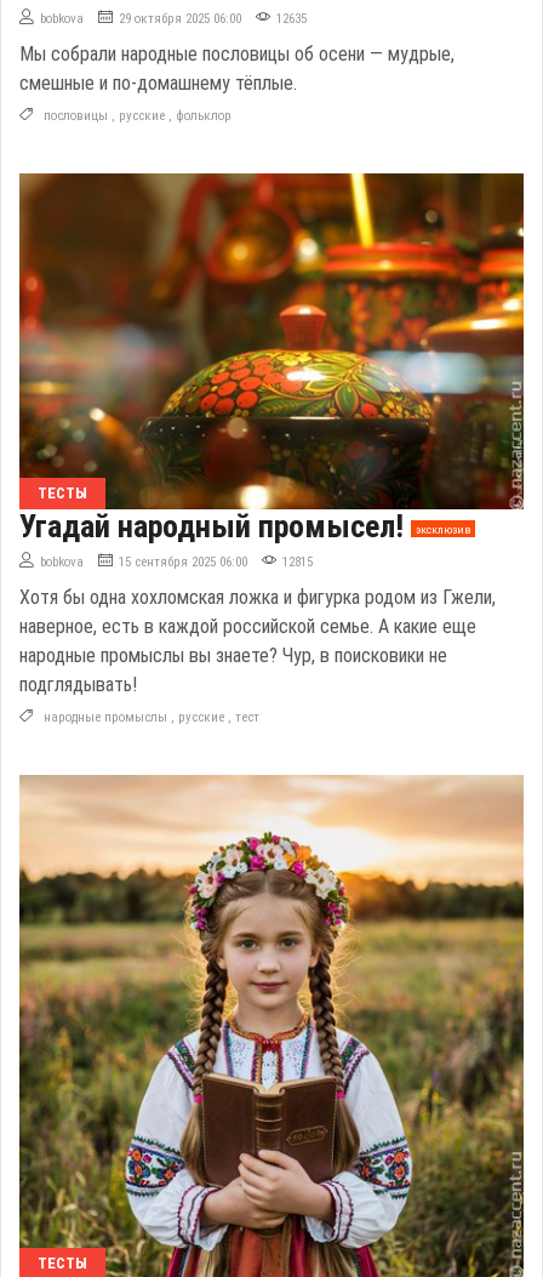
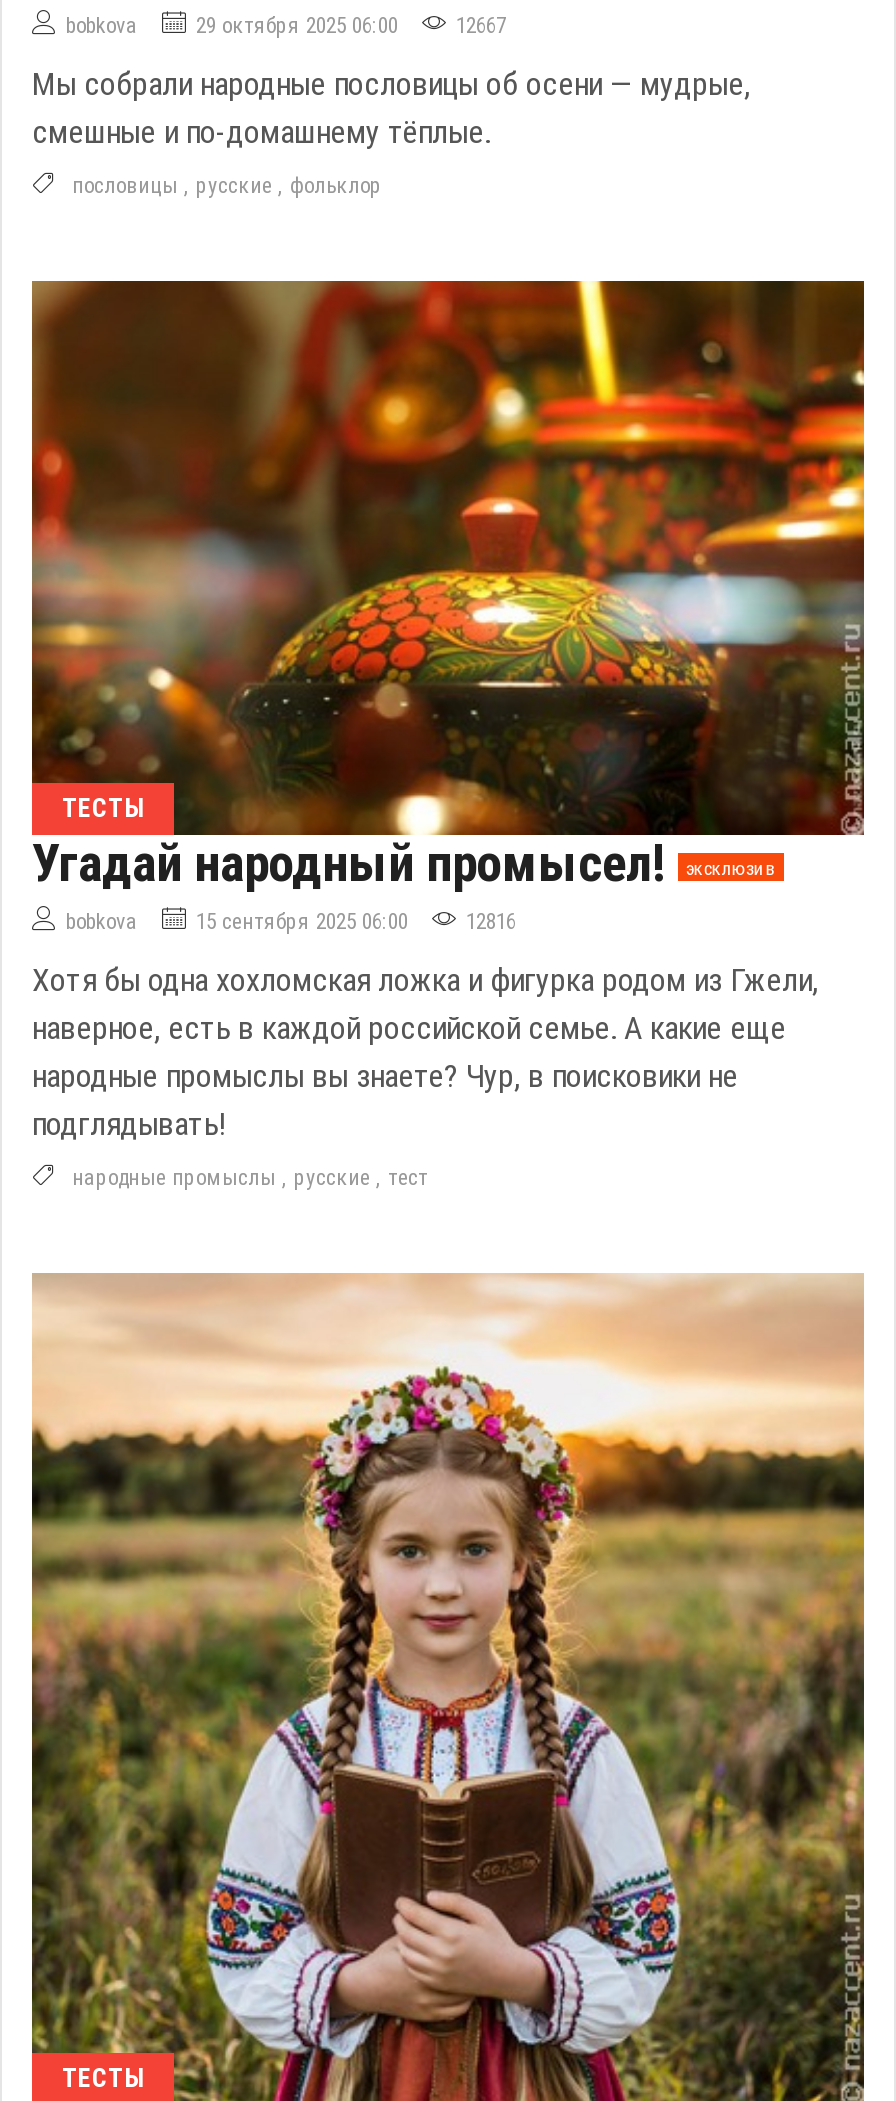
- 12635
+ 12667

- 12815
+ 12816
